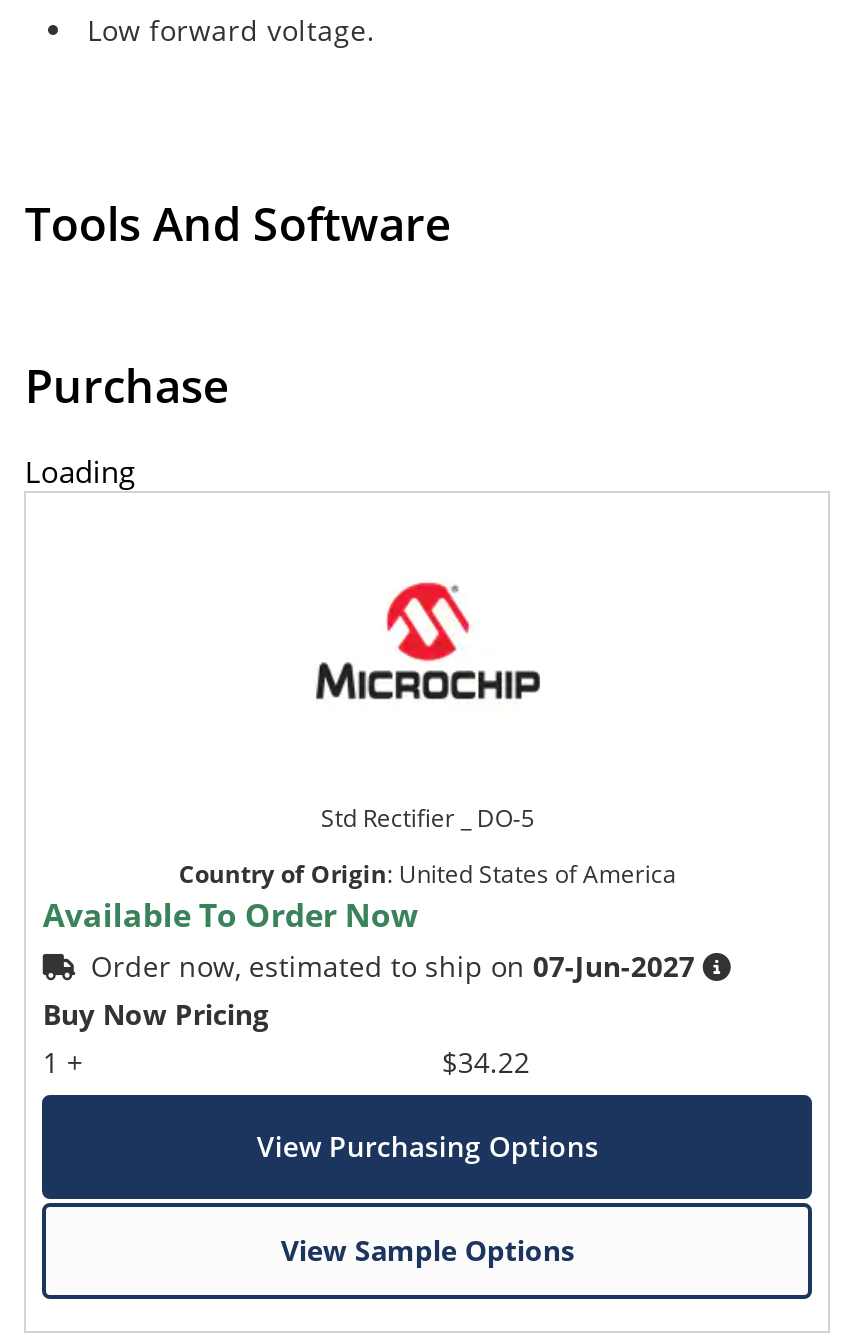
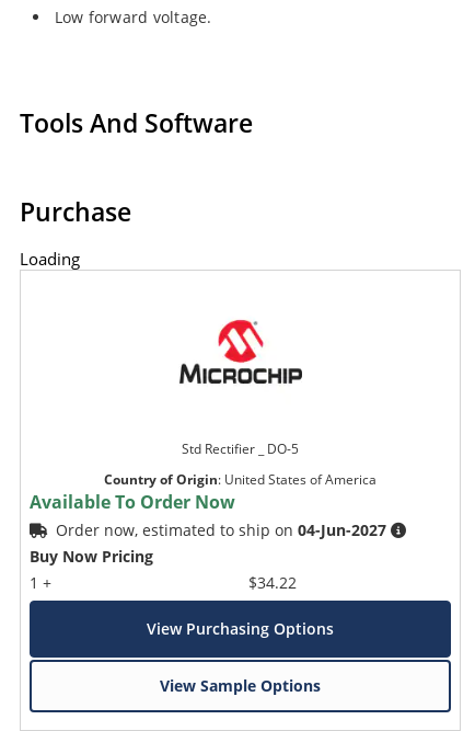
- Order now, estimated to ship on 07-Jun-2027
+ Order now, estimated to ship on 04-Jun-2027
